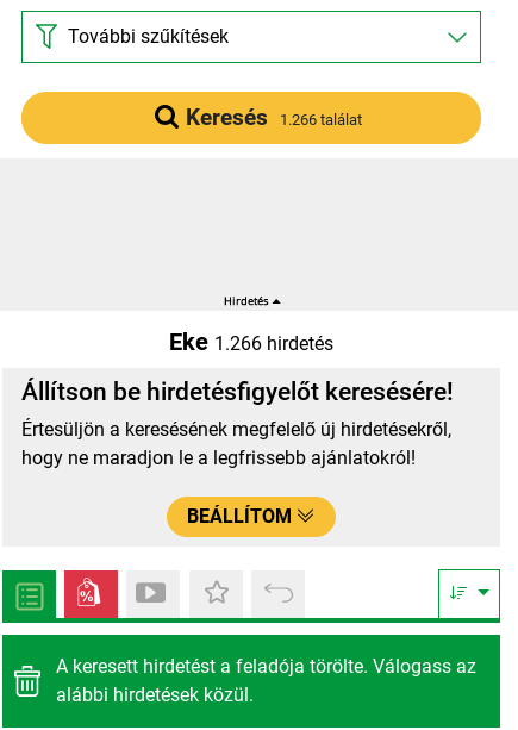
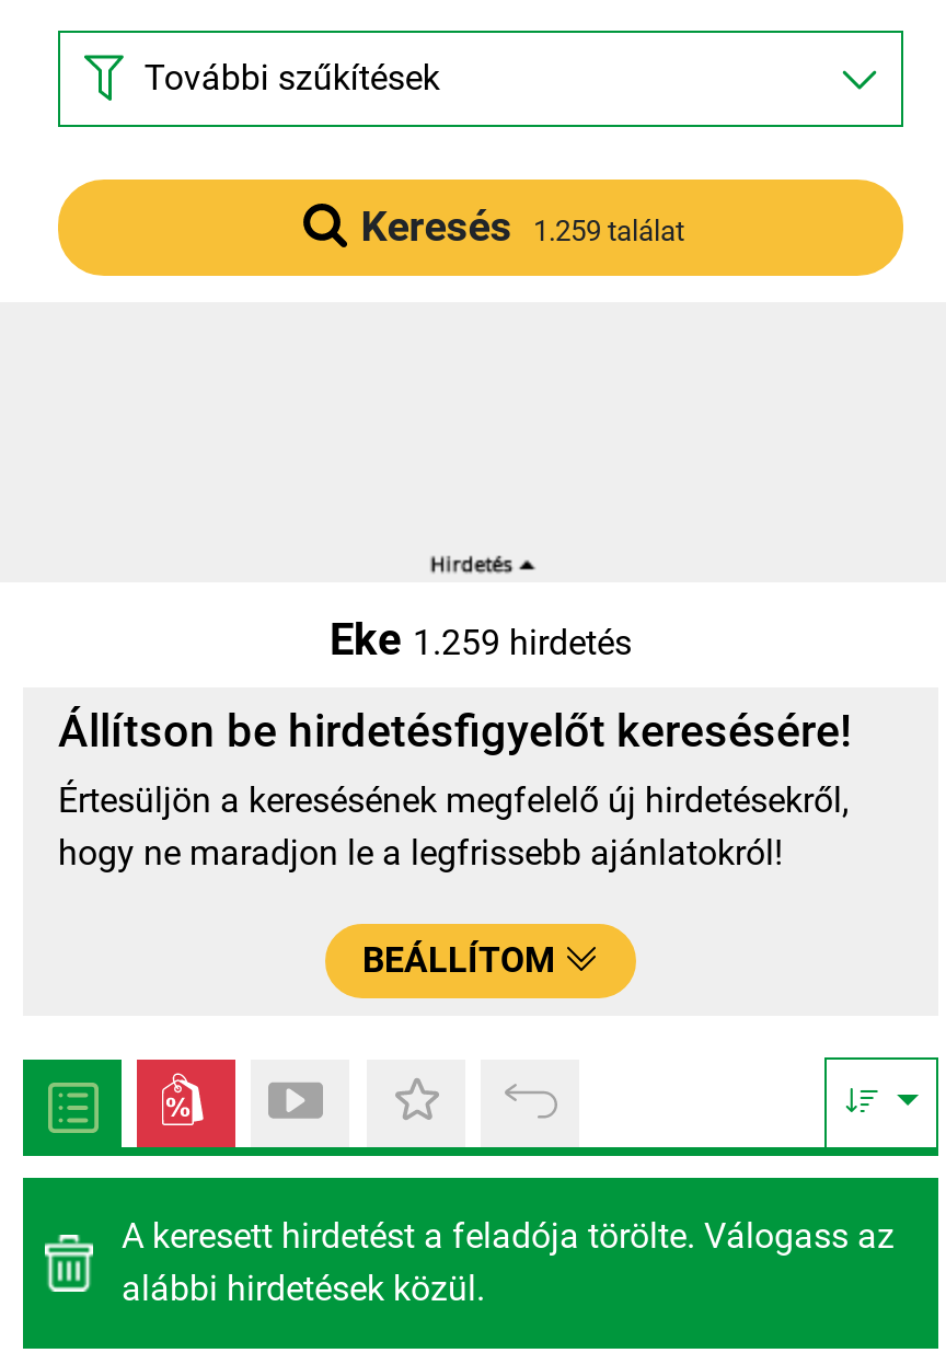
- Keresés 1.266 találat
+ Keresés 1.259 találat

- Eke 1.266 hirdetés
+ Eke 1.259 hirdetés
